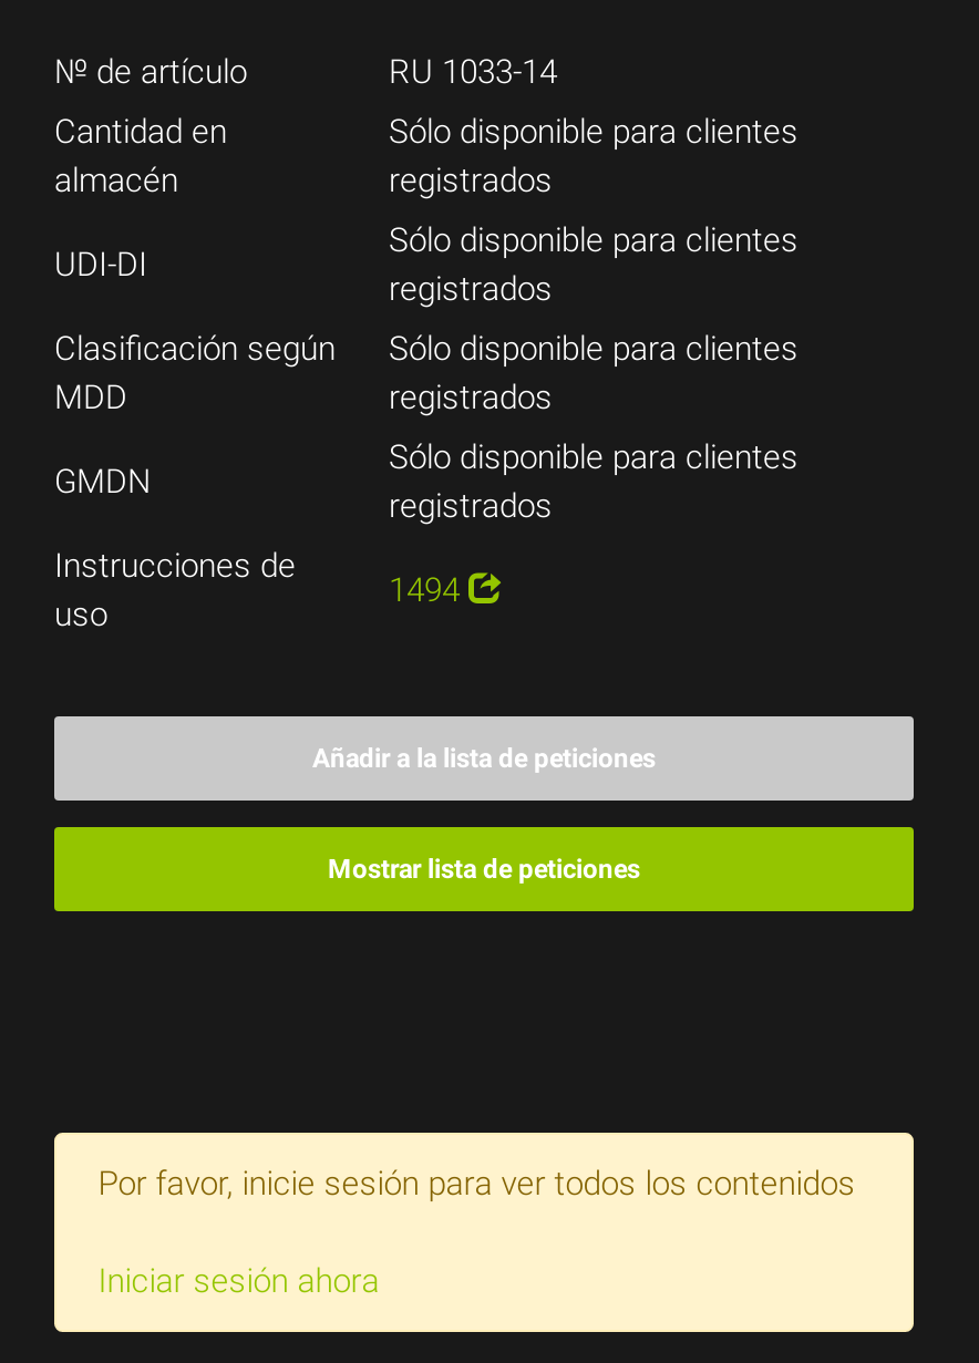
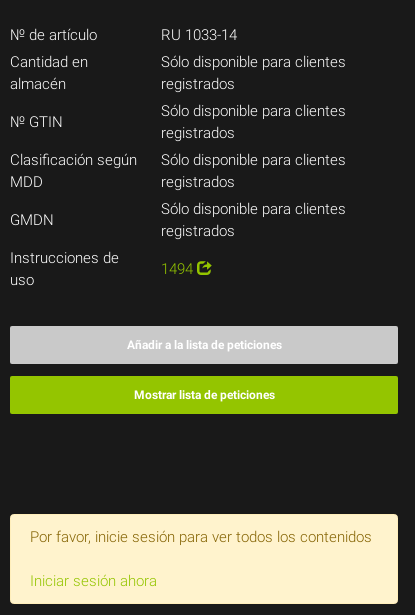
- UDI-DI
+ № GTIN
